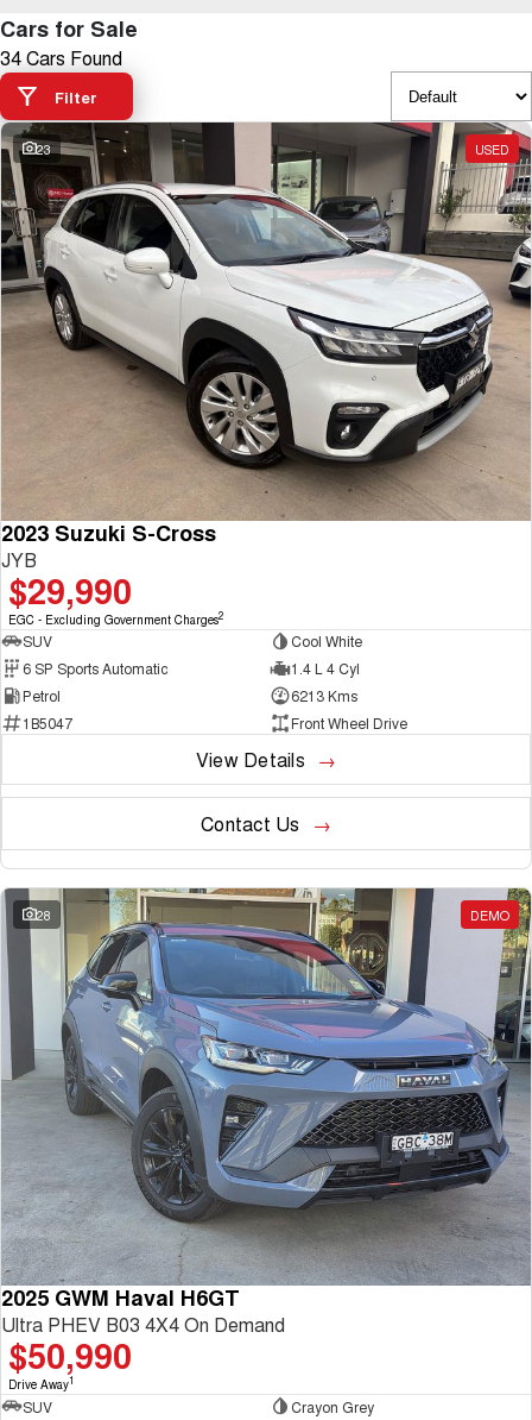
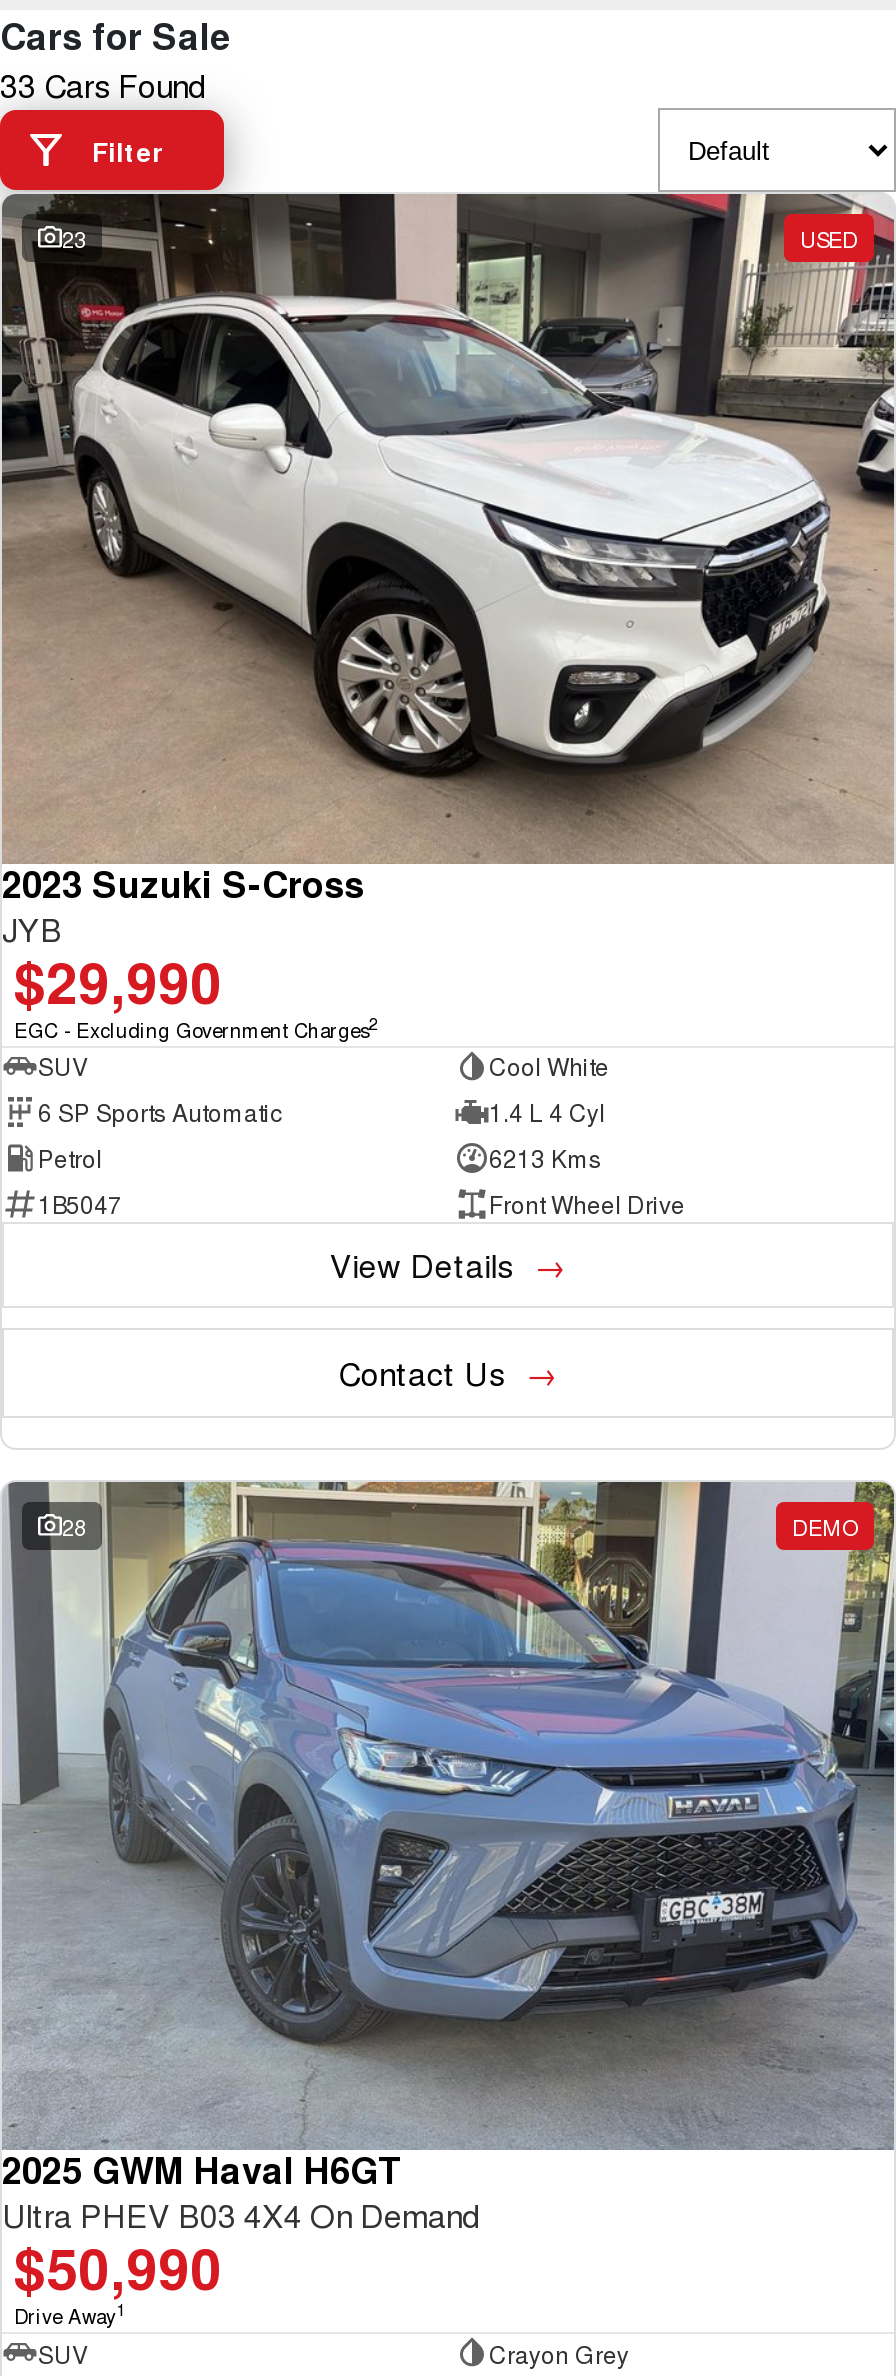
- 34 Cars Found
+ 33 Cars Found
